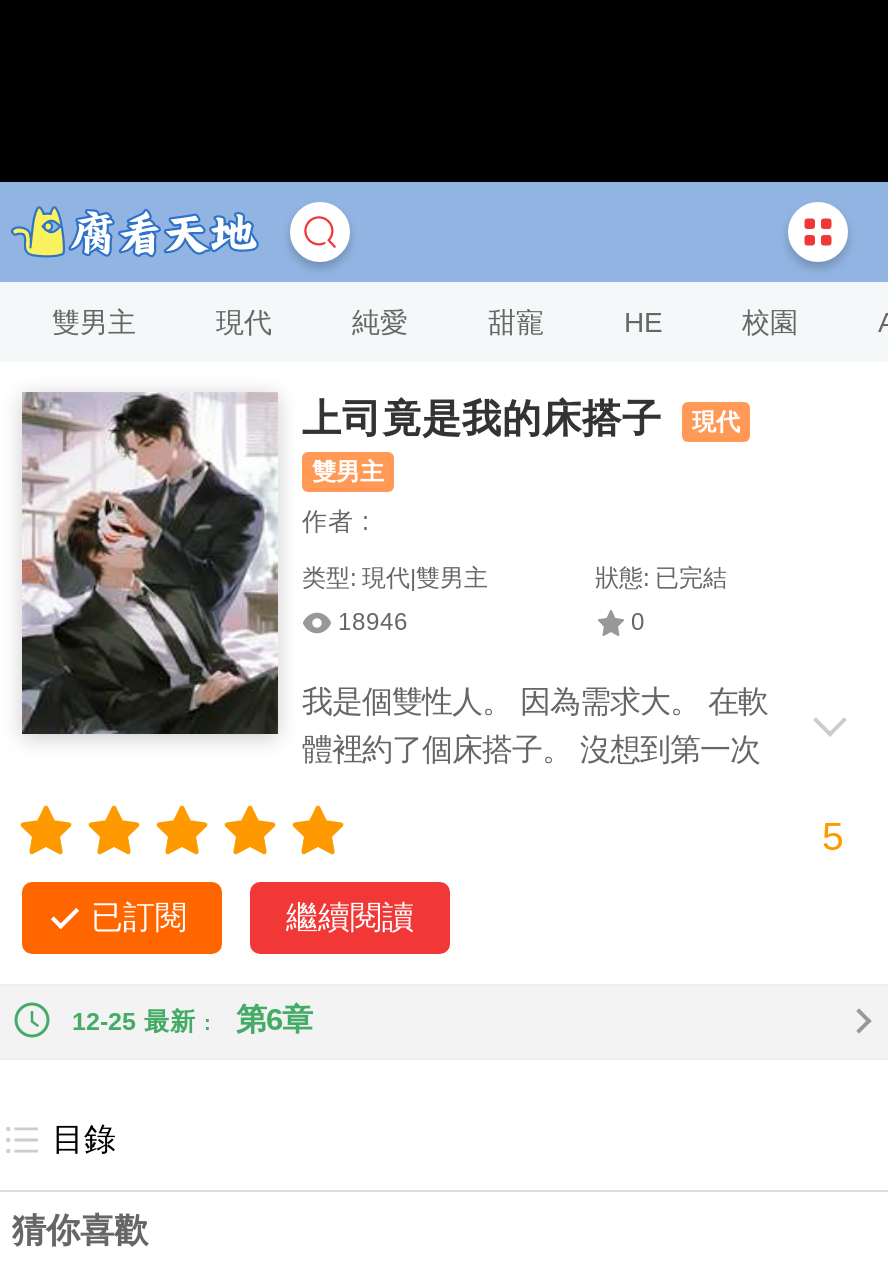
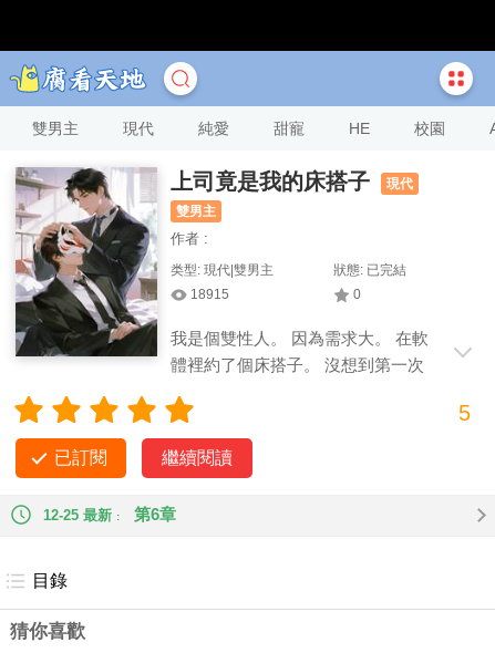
- 18946
+ 18915
